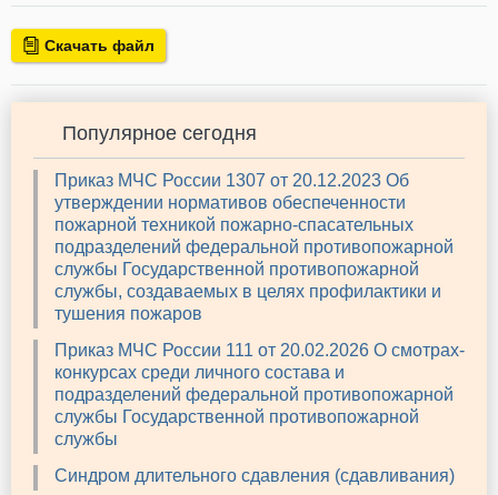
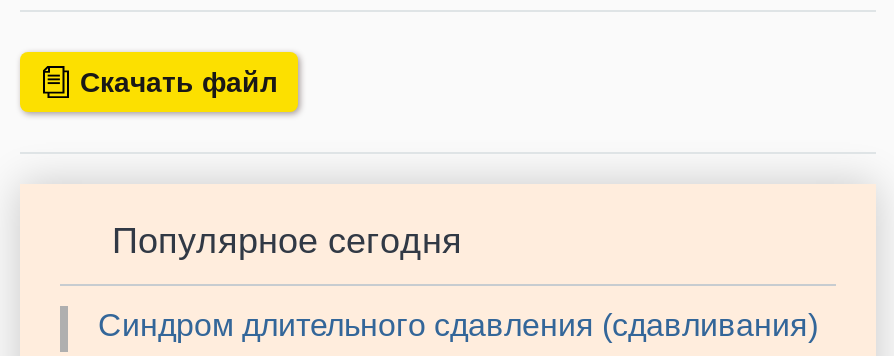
- Приказ МЧС России 1307 от 20.12.2023 Об
- утверждении нормативов обеспеченности
- пожарной техникой пожарно-спасательных
- подразделений федеральной противопожарной
- службы Государственной противопожарной
- службы, создаваемых в целях профилактики и
- тушения пожаров
- Приказ МЧС России 111 от 20.02.2026 О смотрах-
- конкурсах среди личного состава и
- подразделений федеральной противопожарной
- службы Государственной противопожарной
- службы
